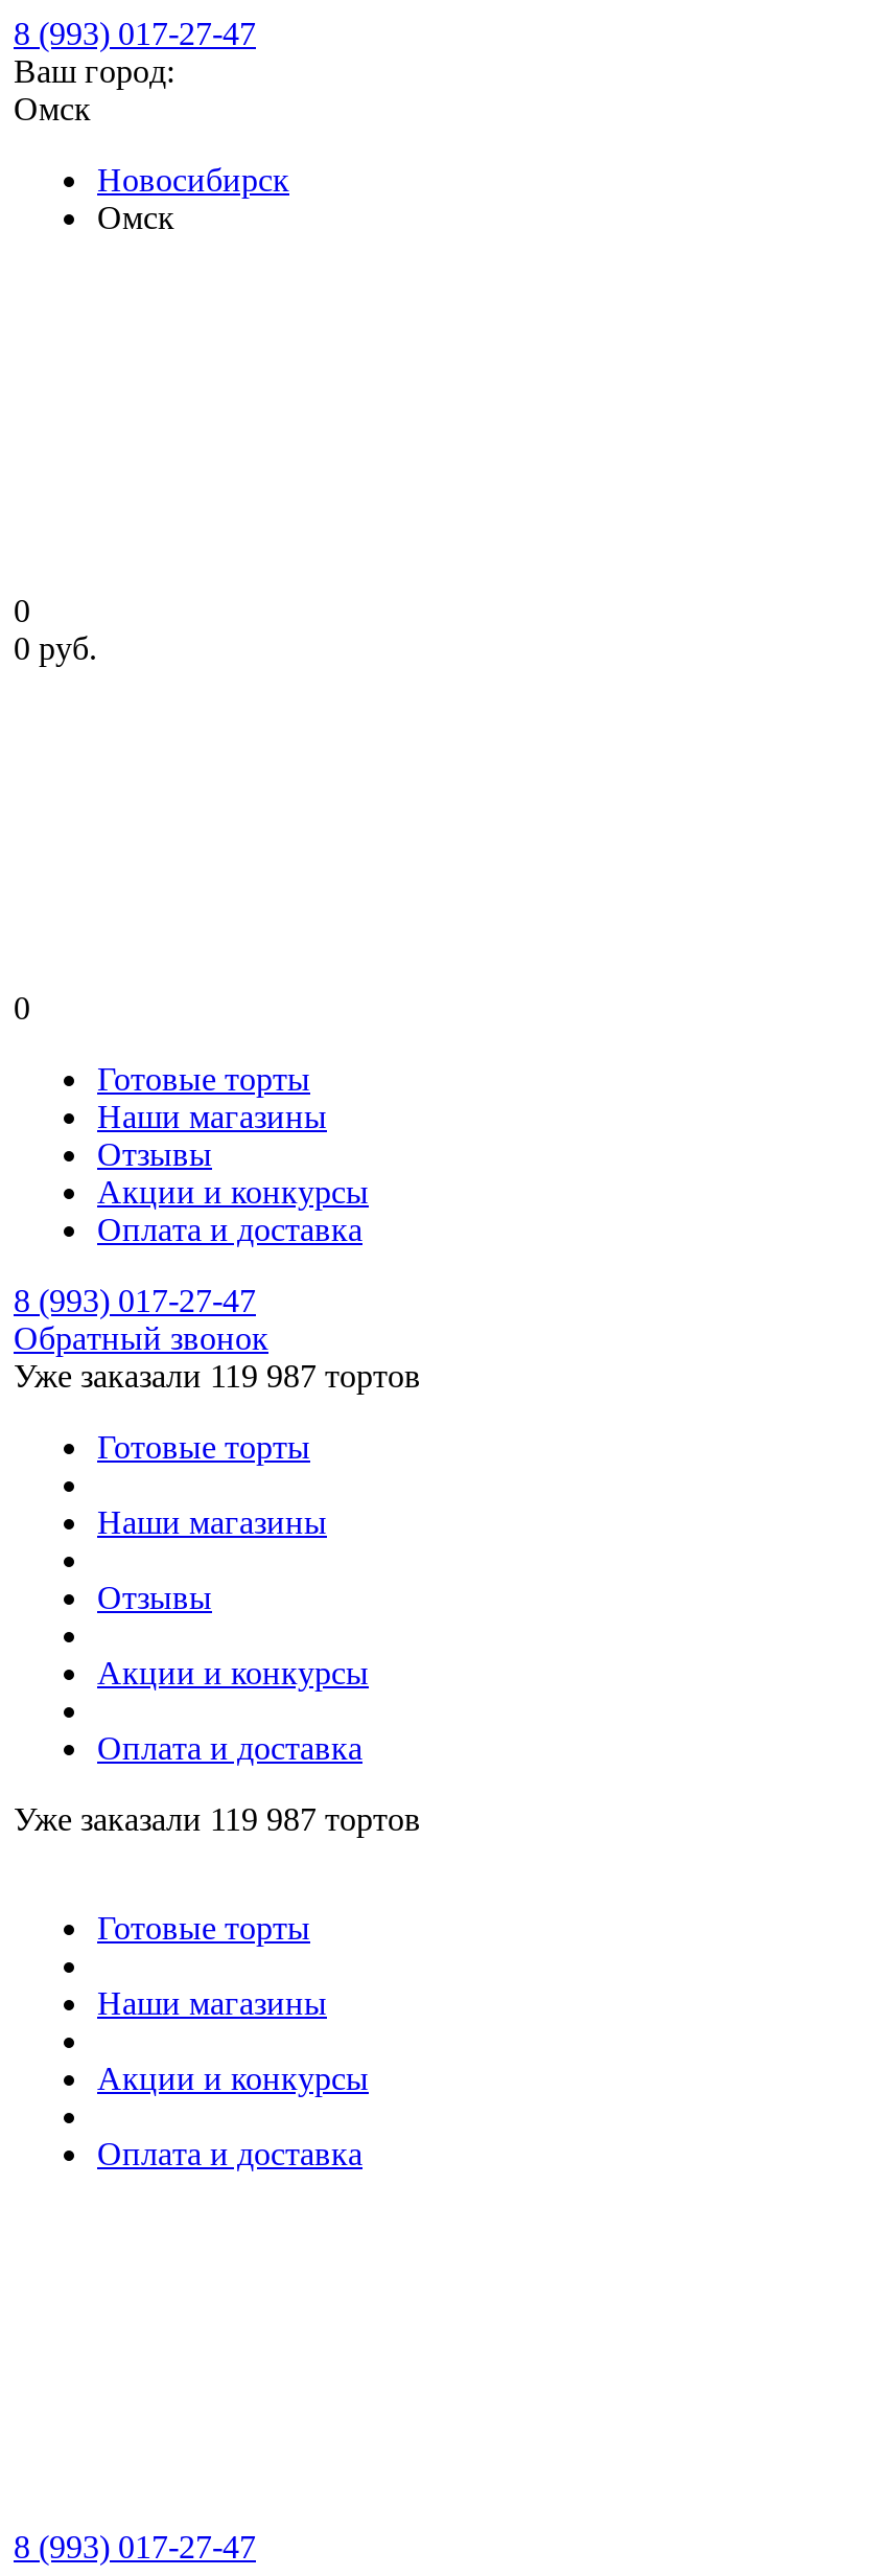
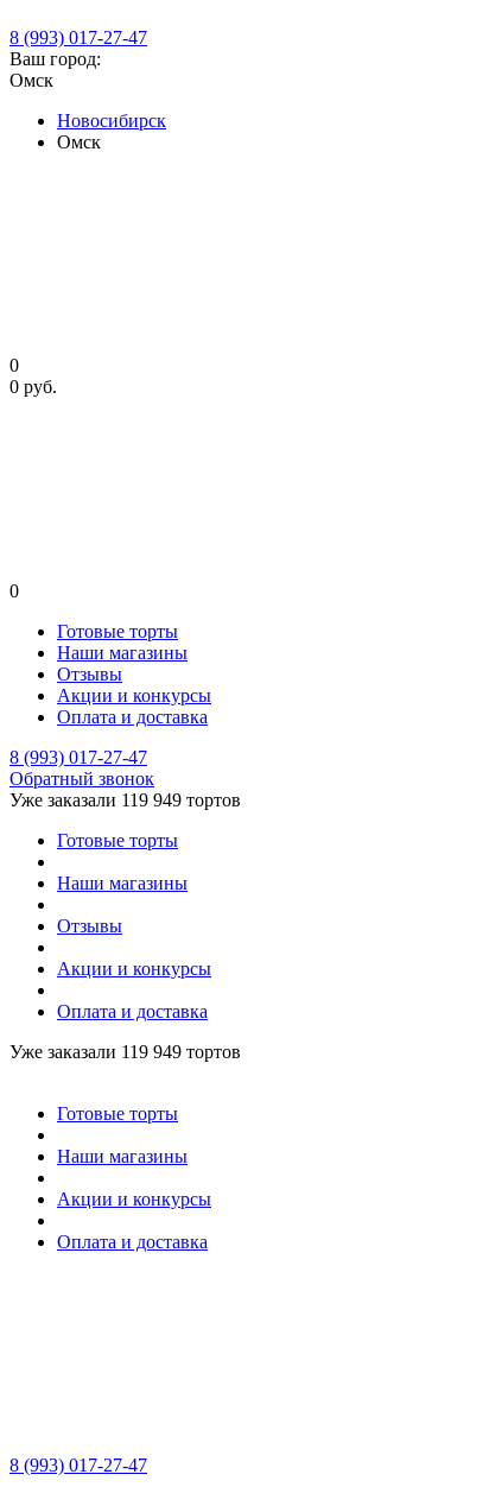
- Уже заказали 119 987 тортов
+ Уже заказали 119 949 тортов

- Уже заказали 119 987 тортов
+ Уже заказали 119 949 тортов
